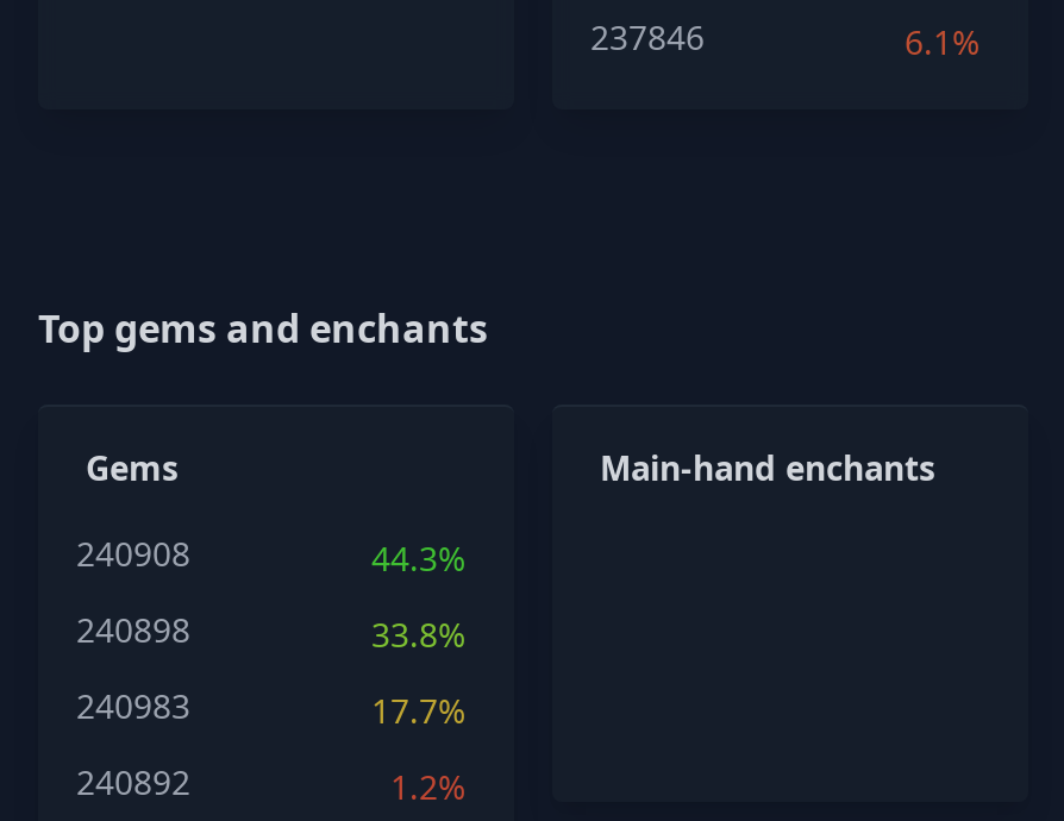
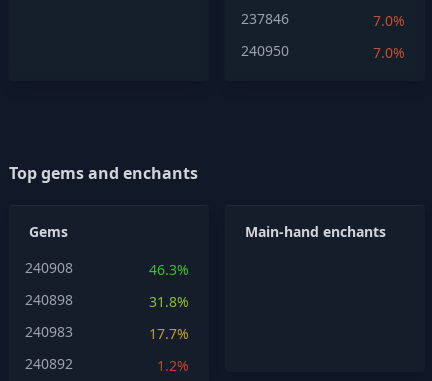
- 6.1%
+ 7.0%
+ 240950
+ 7.0%

- 44.3%
+ 46.3%

- 33.8%
+ 31.8%
